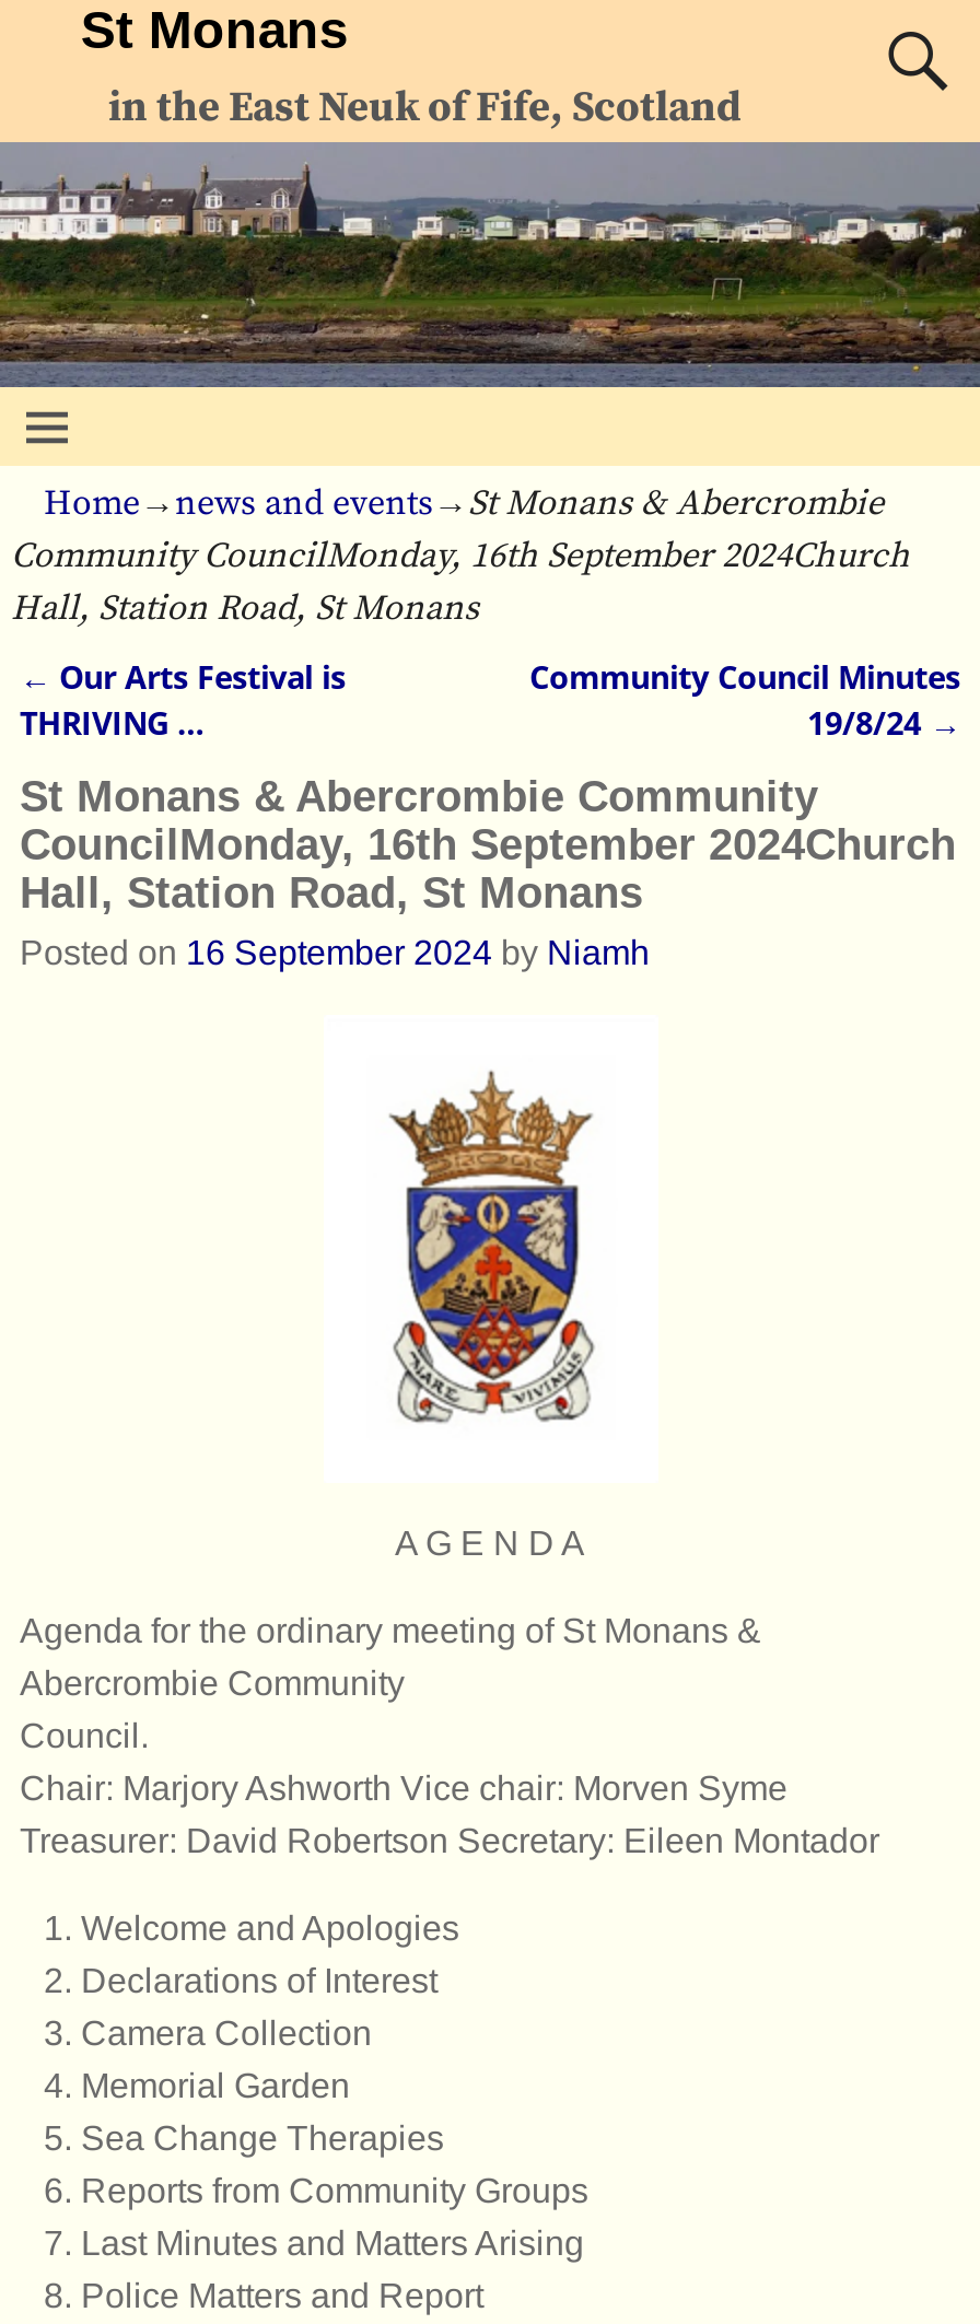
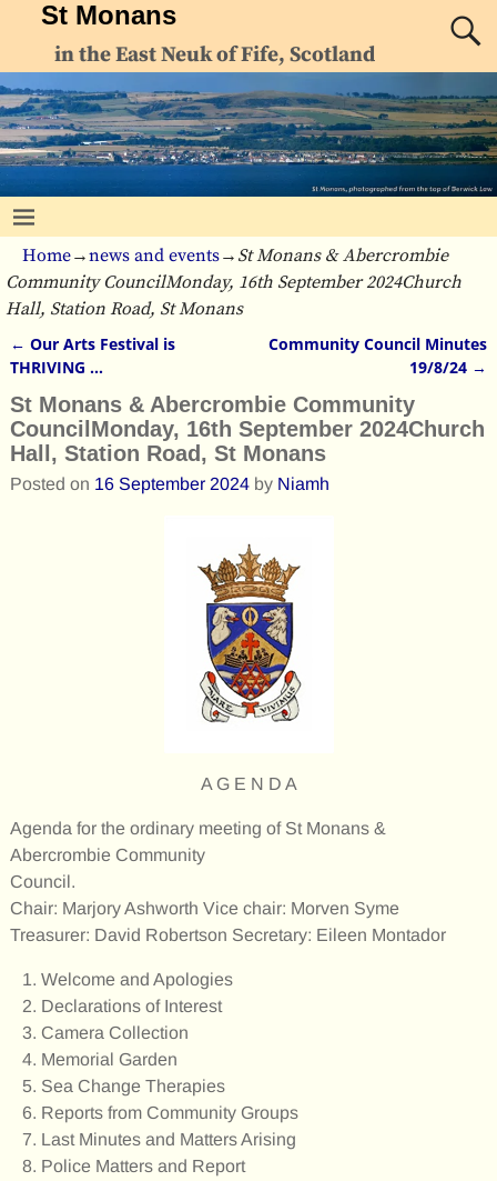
- [image]
+ [image]
